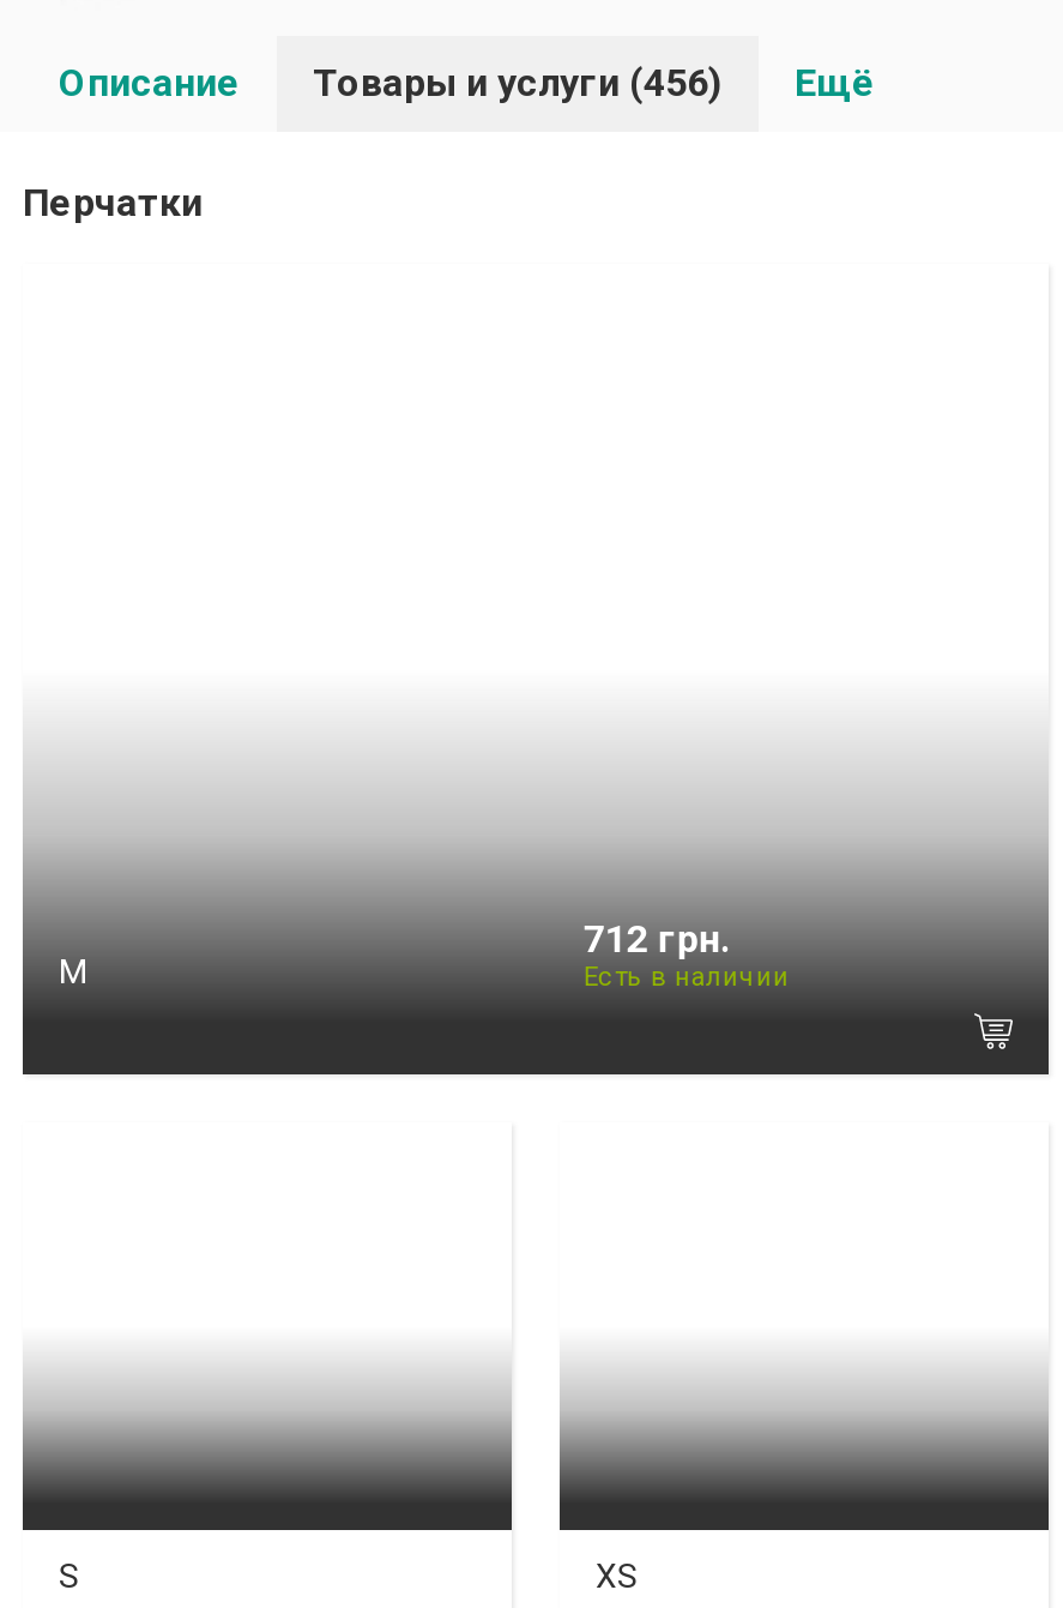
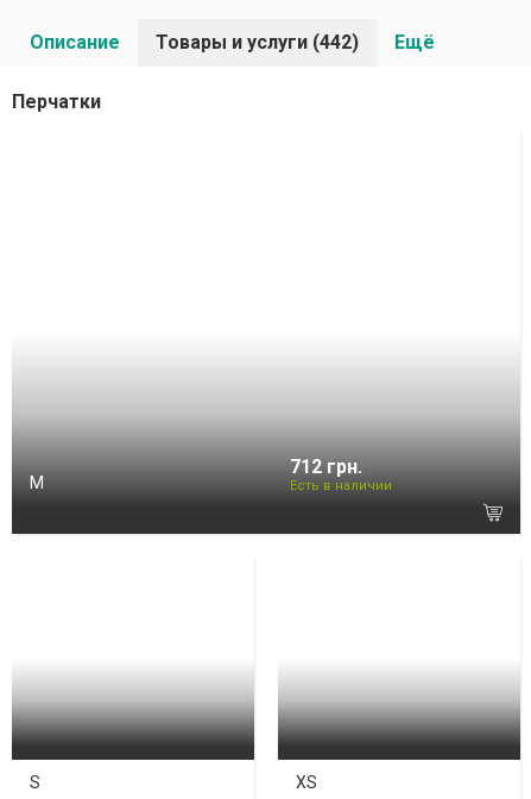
- Товары и услуги (456)
+ Товары и услуги (442)
